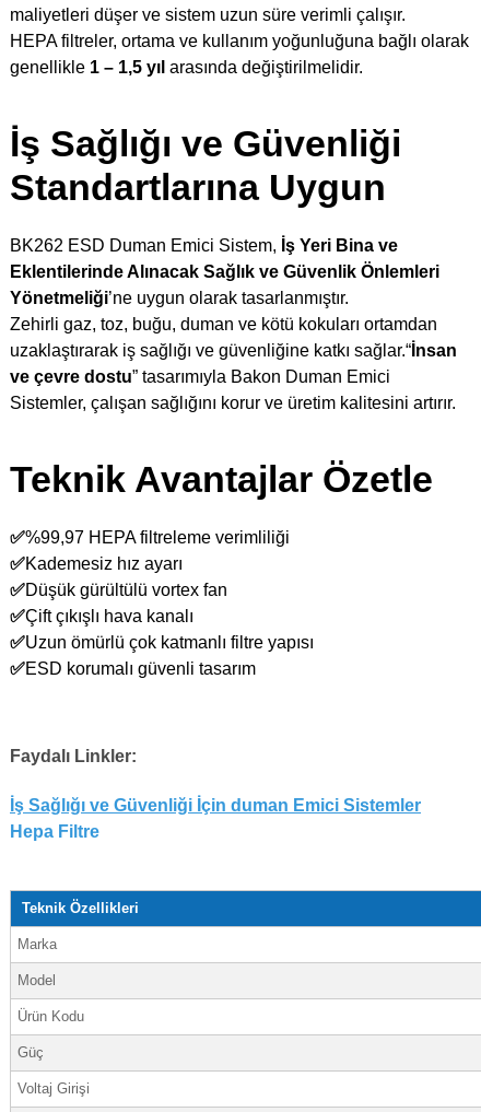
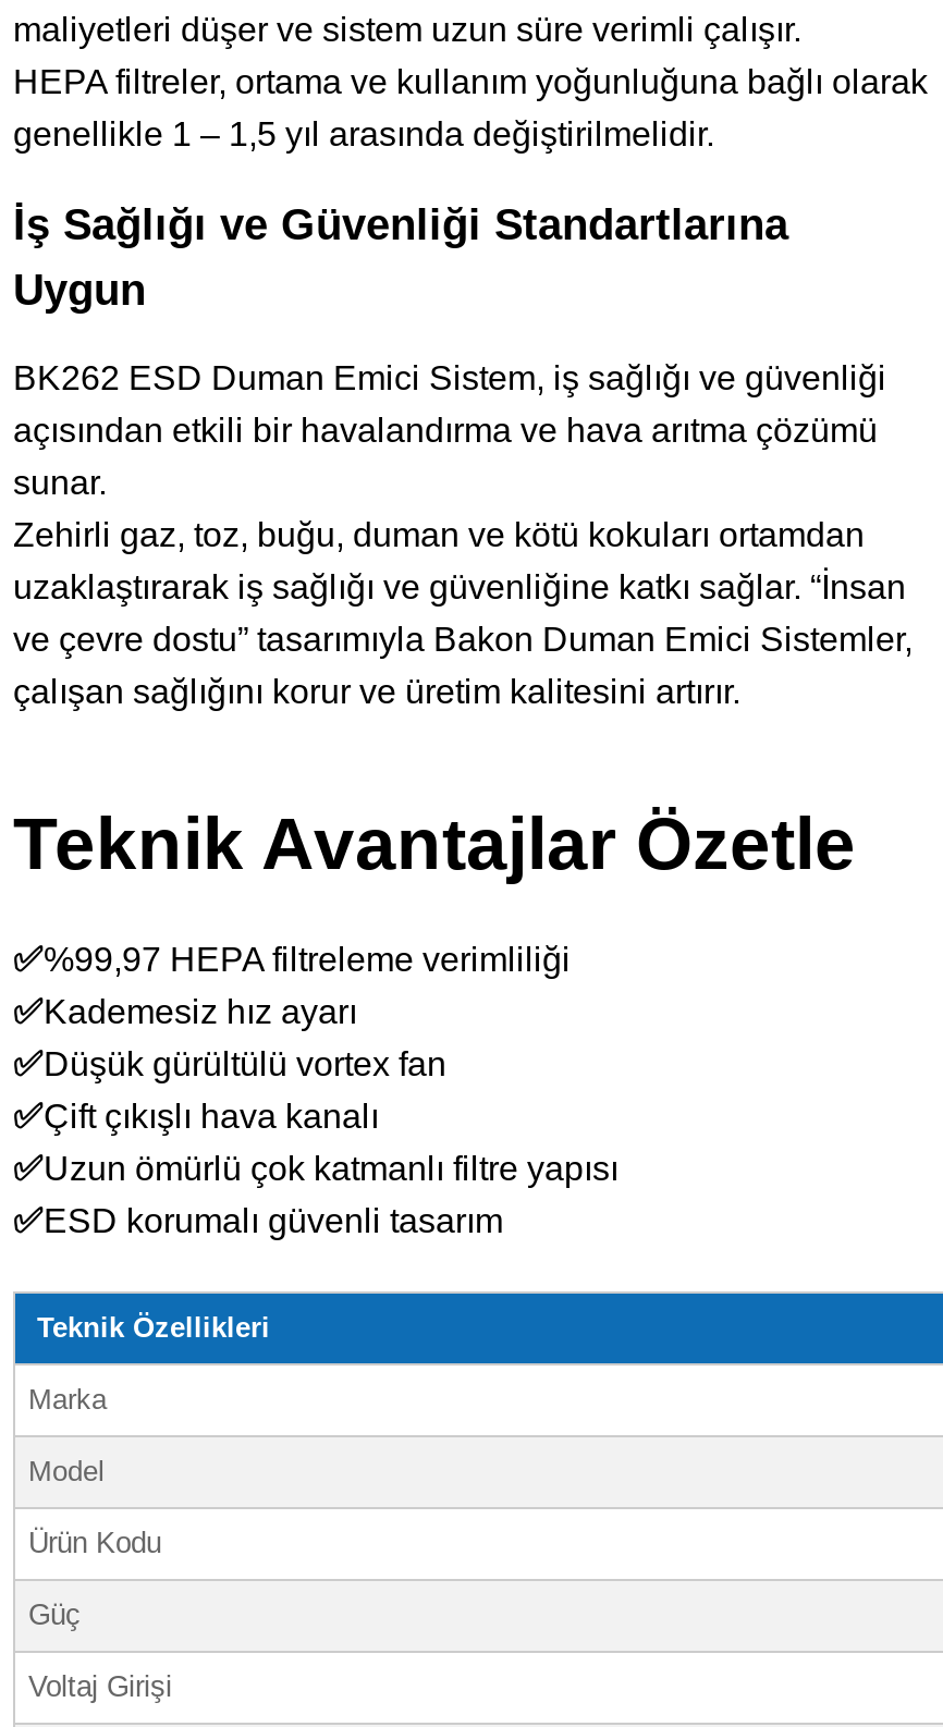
- BK262 ESD Duman Emici Sistem, İş Yeri Bina ve
- Eklentilerinde Alınacak Sağlık ve Güvenlik Önlemleri
- Yönetmeliği’ne uygun olarak tasarlanmıştır.
+ BK262 ESD Duman Emici Sistem, iş sağlığı ve güvenliği
+ açısından etkili bir havalandırma ve hava arıtma çözümü
+ sunar.

- Faydalı Linkler:
- İş Sağlığı ve Güvenliği İçin duman Emici Sistemler
- Hepa Filtre
